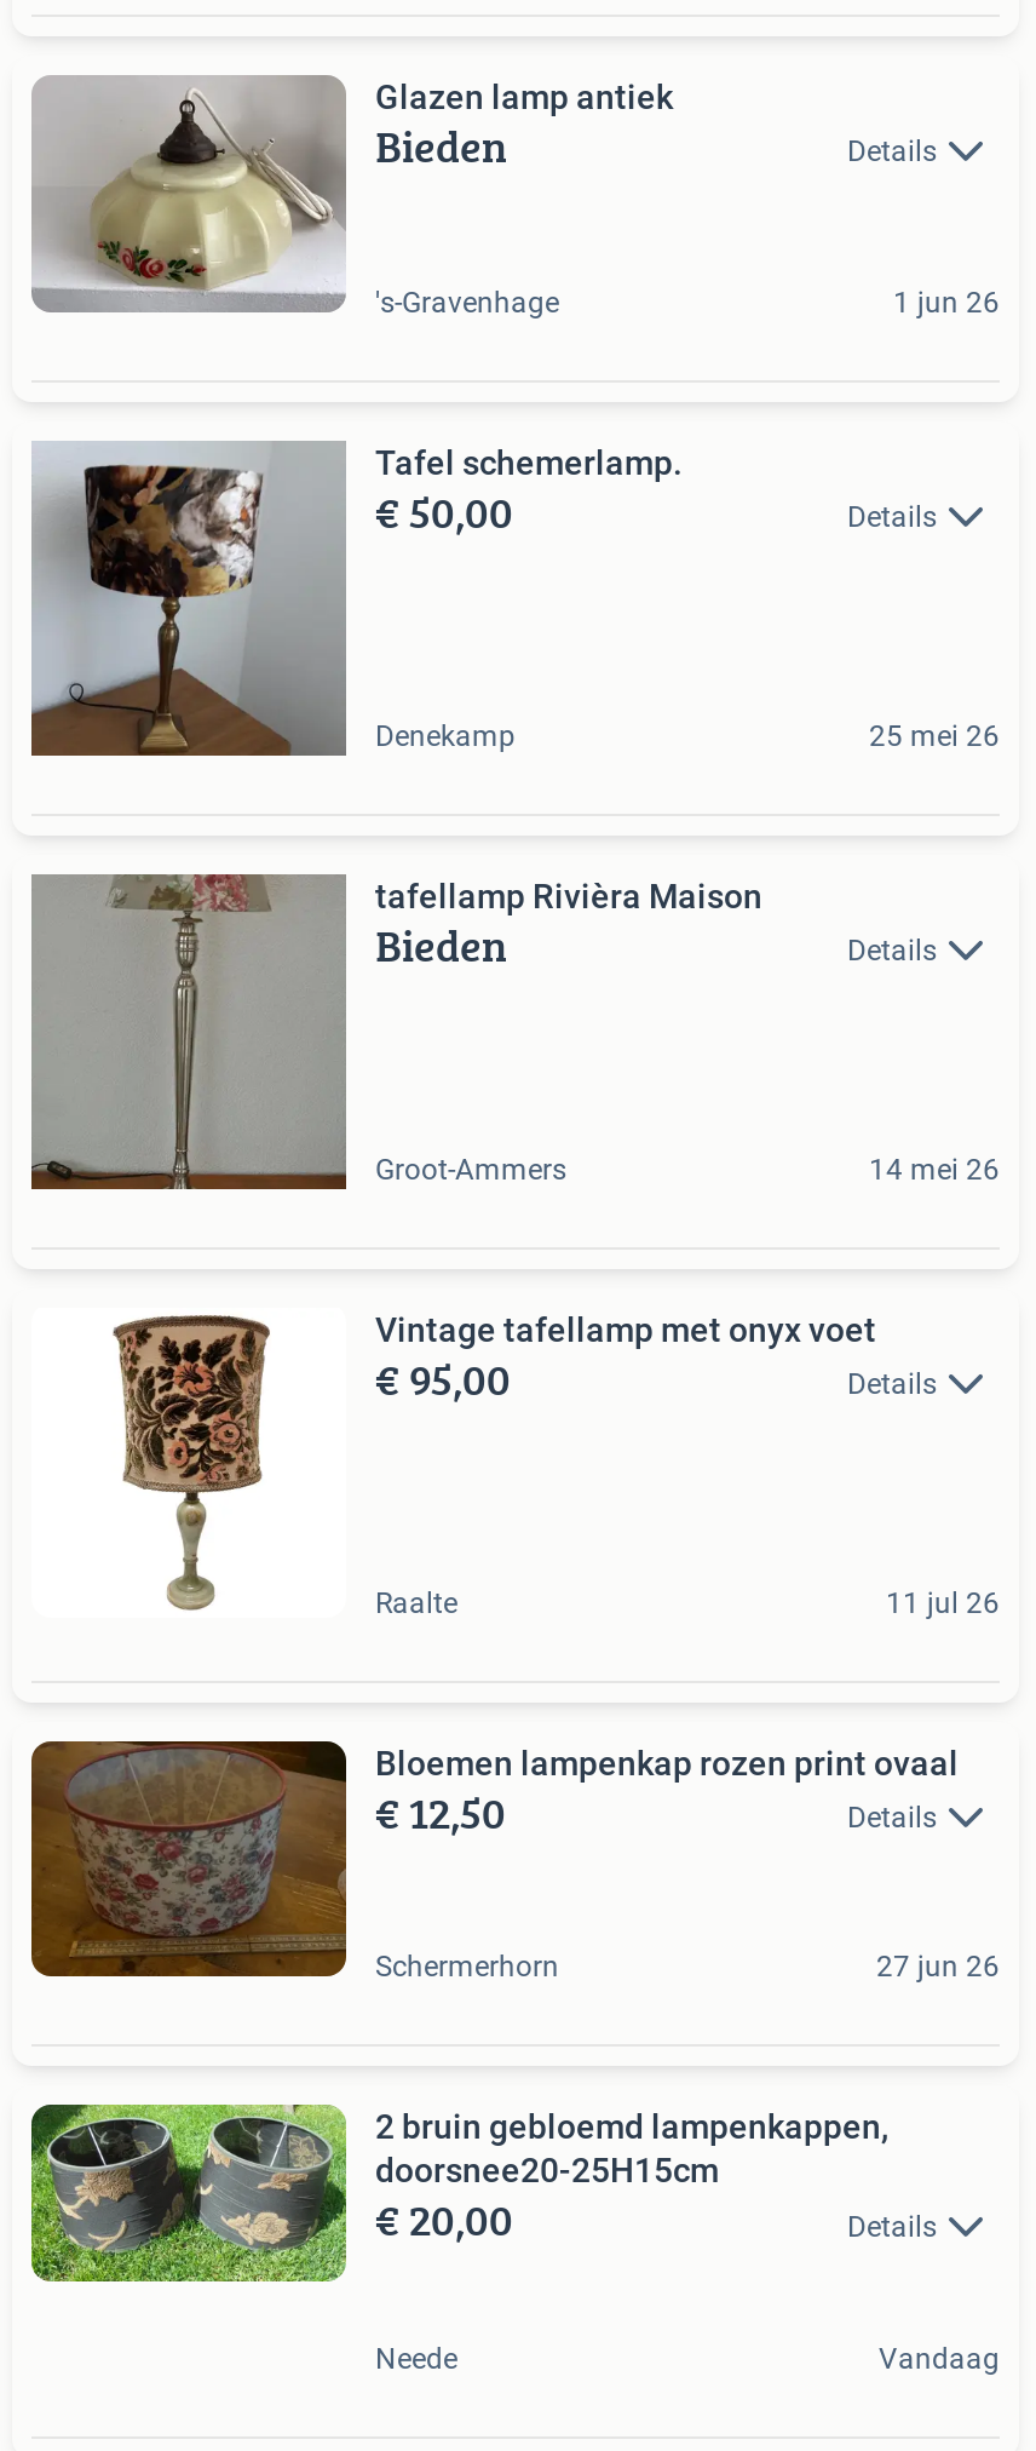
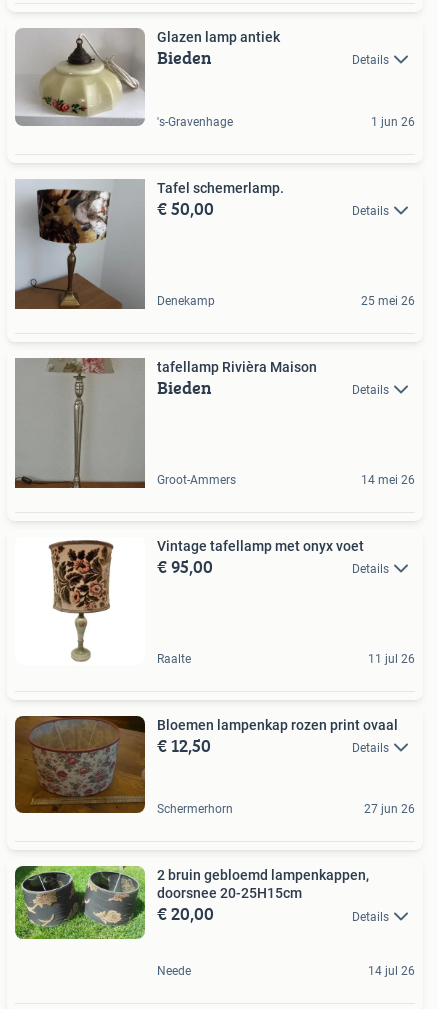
- doorsnee20-25H15cm
+ doorsnee 20-25H15cm

- Vandaag
+ 14 jul 26
